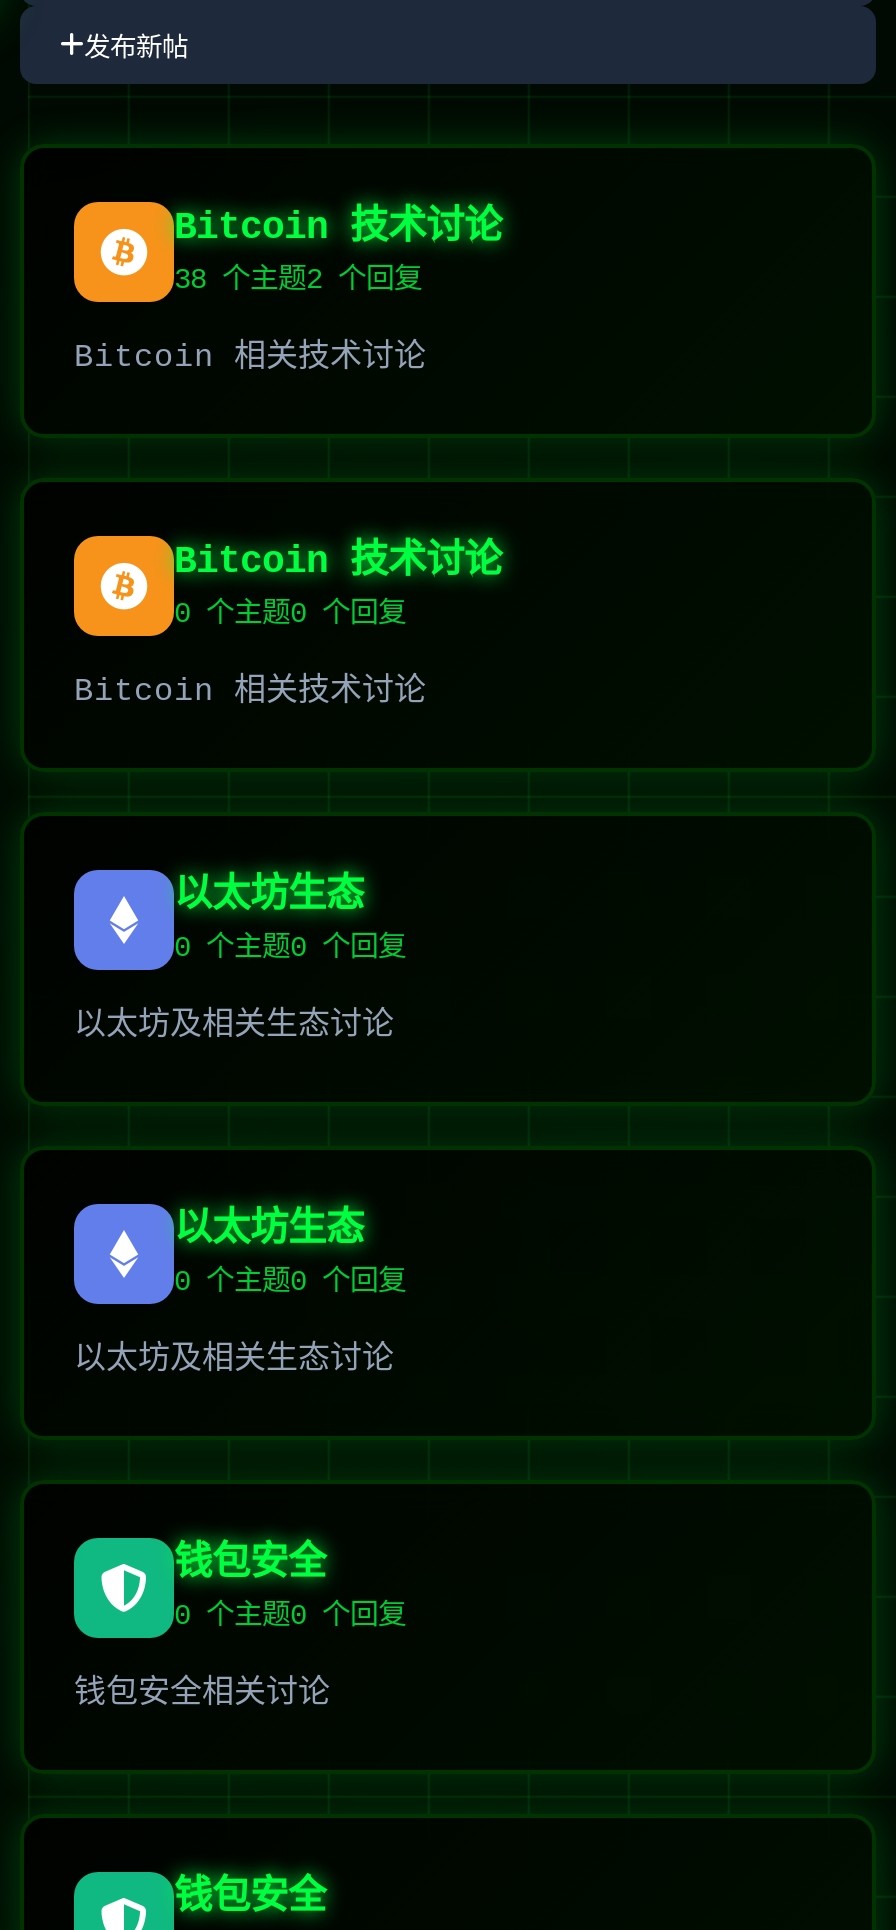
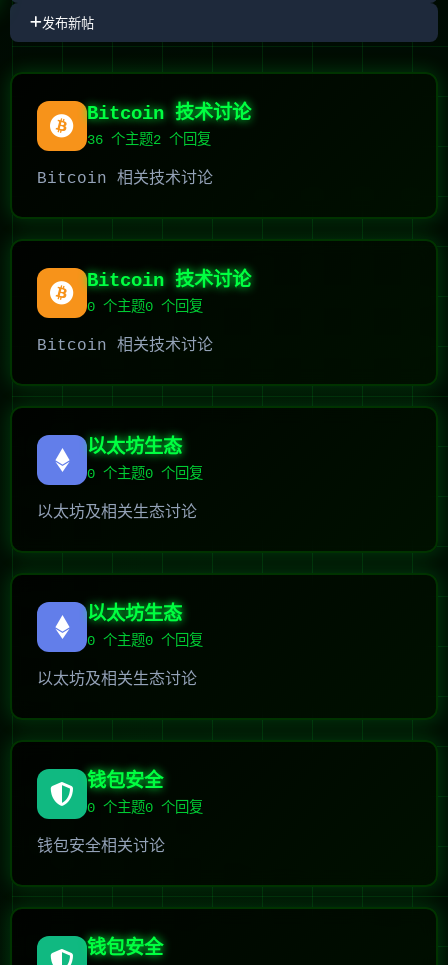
- 38个主题2 个回复
+ 36个主题2 个回复
